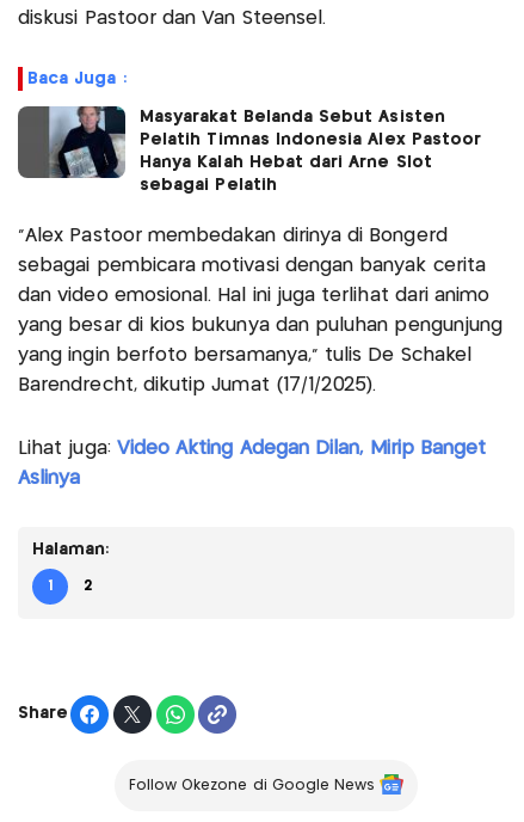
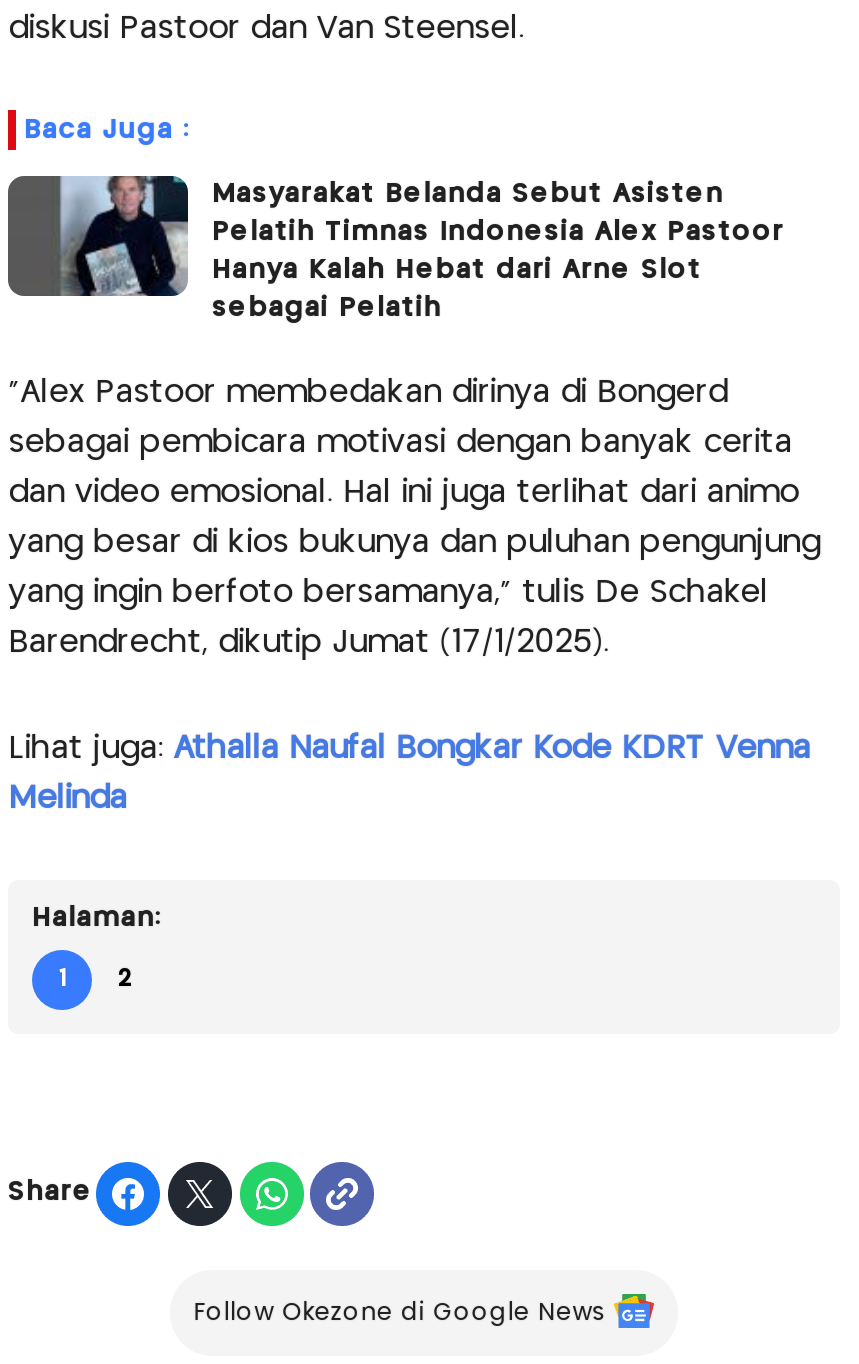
- Lihat juga: Video Akting Adegan Dilan, Mirip Banget
+ Lihat juga: Athalla Naufal Bongkar Kode KDRT Venna

- Aslinya
+ Melinda
